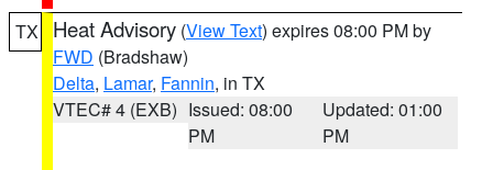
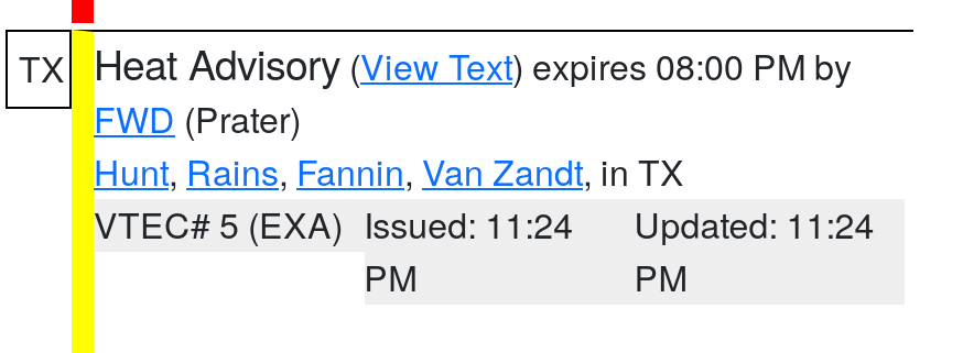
- FWD (Bradshaw)
- Delta, Lamar, Fannin, in TX
- VTEC# 4 (EXB) Issued: 08:00
+ FWD (Prater)
+ Hunt, Rains, Fannin, Van Zandt, in TX
+ VTEC# 5 (EXA) Issued: 11:24

- Updated: 01:00
+ Updated: 11:24
